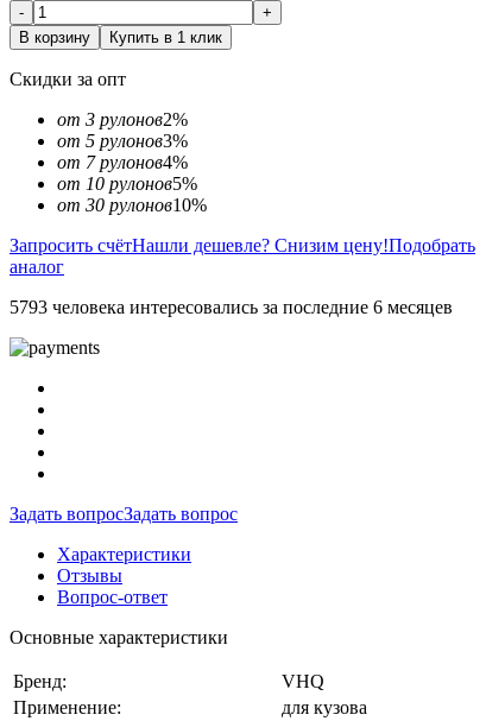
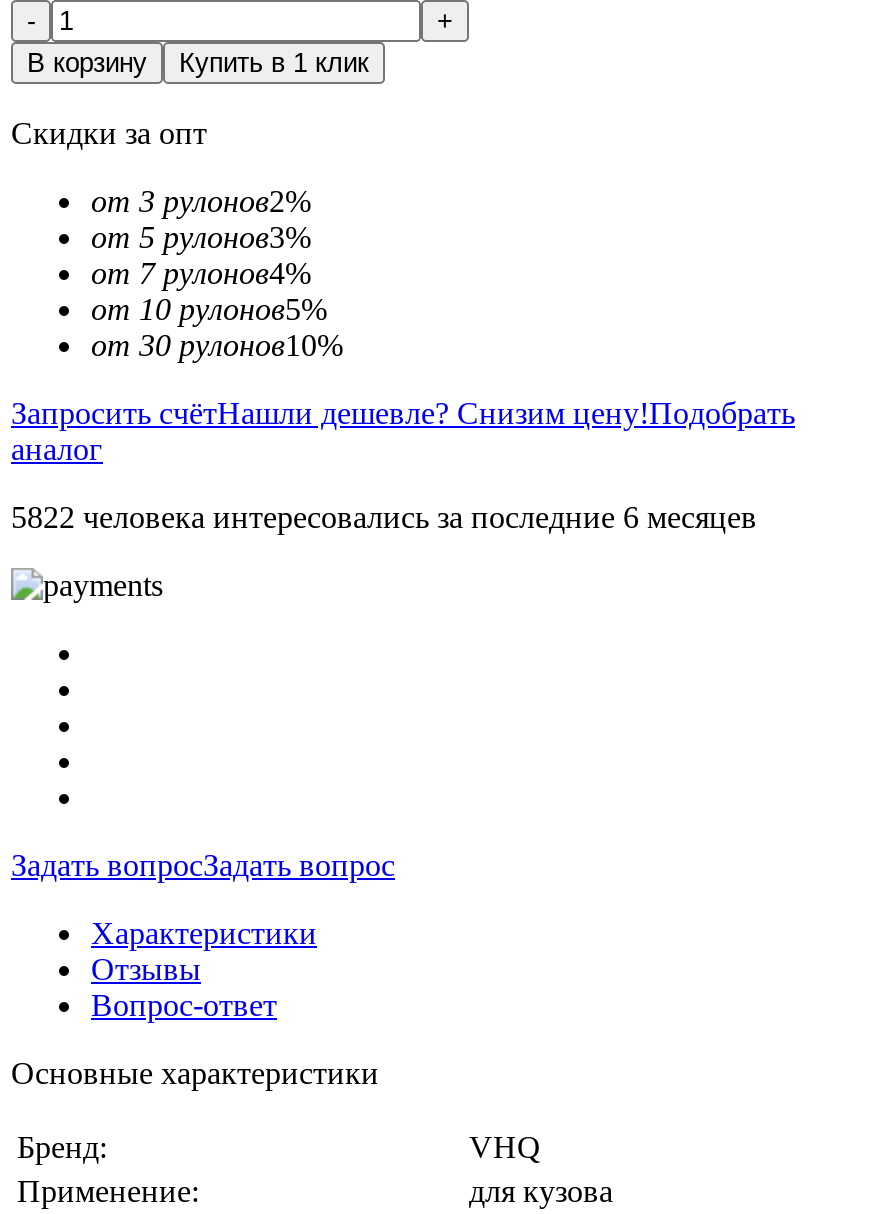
- 5793 человека интересовались за последние 6 месяцев
+ 5822 человека интересовались за последние 6 месяцев
